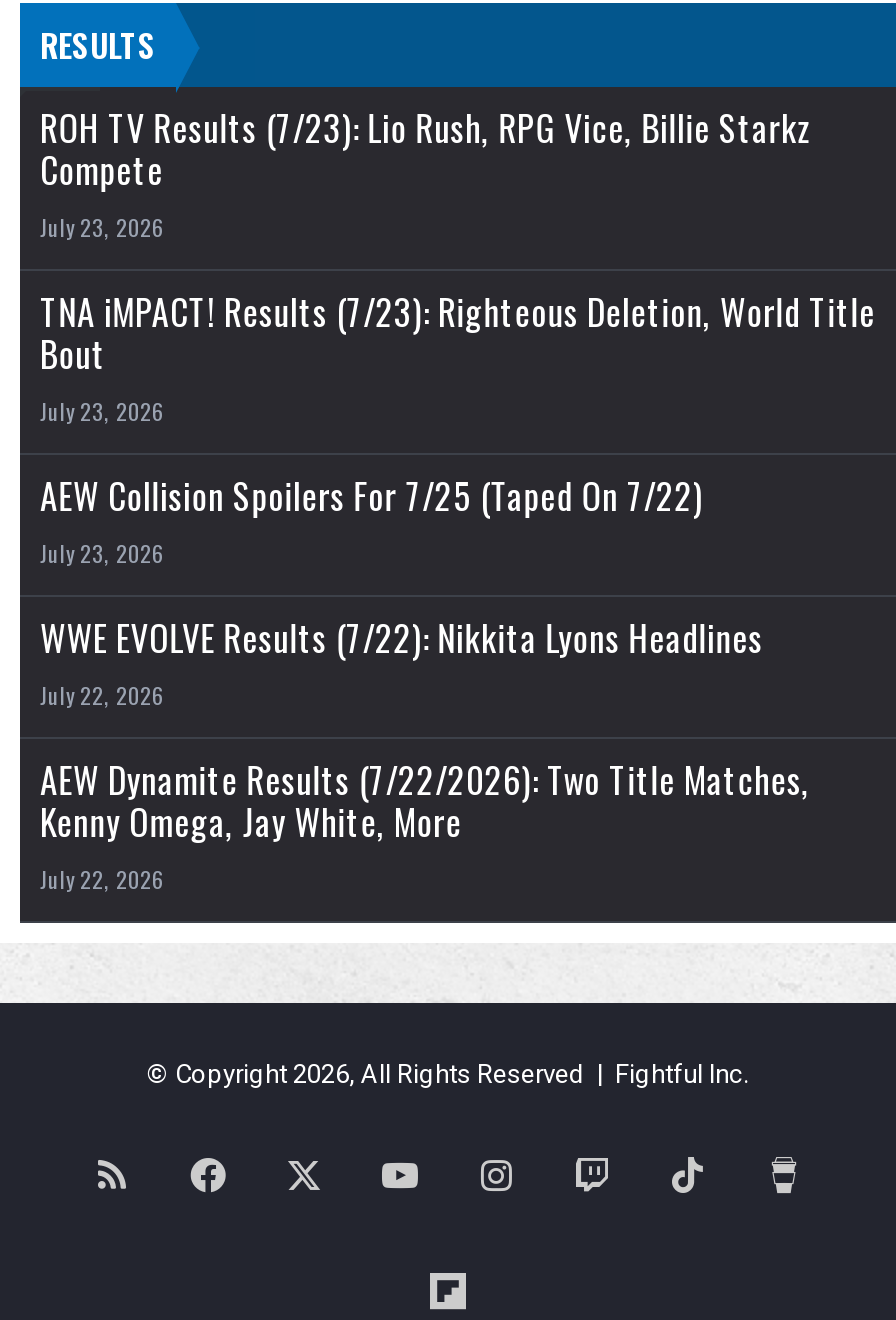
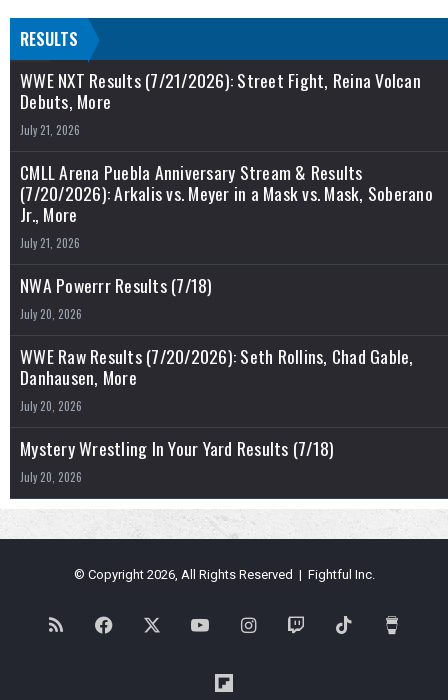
- ROH TV Results (7/23): Lio Rush, RPG Vice, Billie Starkz
- Compete
- July 23, 2026
+ WWE NXT Results (7/21/2026): Street Fight, Reina Volcan
+ Debuts, More
+ July 21, 2026

- TNA iMPACT! Results (7/23): Righteous Deletion, World Title
- Bout
- July 23, 2026
+ CMLL Arena Puebla Anniversary Stream & Results
+ (7/20/2026): Arkalis vs. Meyer in a Mask vs. Mask, Soberano
+ Jr., More
+ July 21, 2026

- AEW Collision Spoilers For 7/25 (Taped On 7/22)
- July 23, 2026
+ NWA Powerrr Results (7/18)
+ July 20, 2026

- WWE EVOLVE Results (7/22): Nikkita Lyons Headlines
- July 22, 2026
+ WWE Raw Results (7/20/2026): Seth Rollins, Chad Gable,
+ Danhausen, More
+ July 20, 2026

- AEW Dynamite Results (7/22/2026): Two Title Matches,
- Kenny Omega, Jay White, More
- July 22, 2026
+ Mystery Wrestling In Your Yard Results (7/18)
+ July 20, 2026
